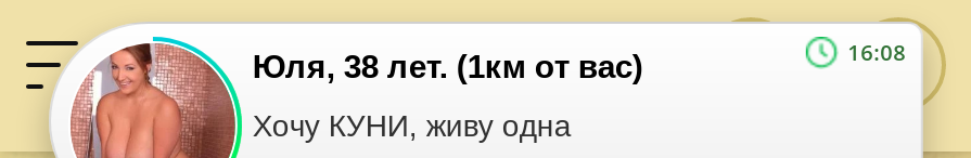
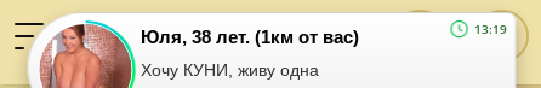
- 16:08
+ 13:19
